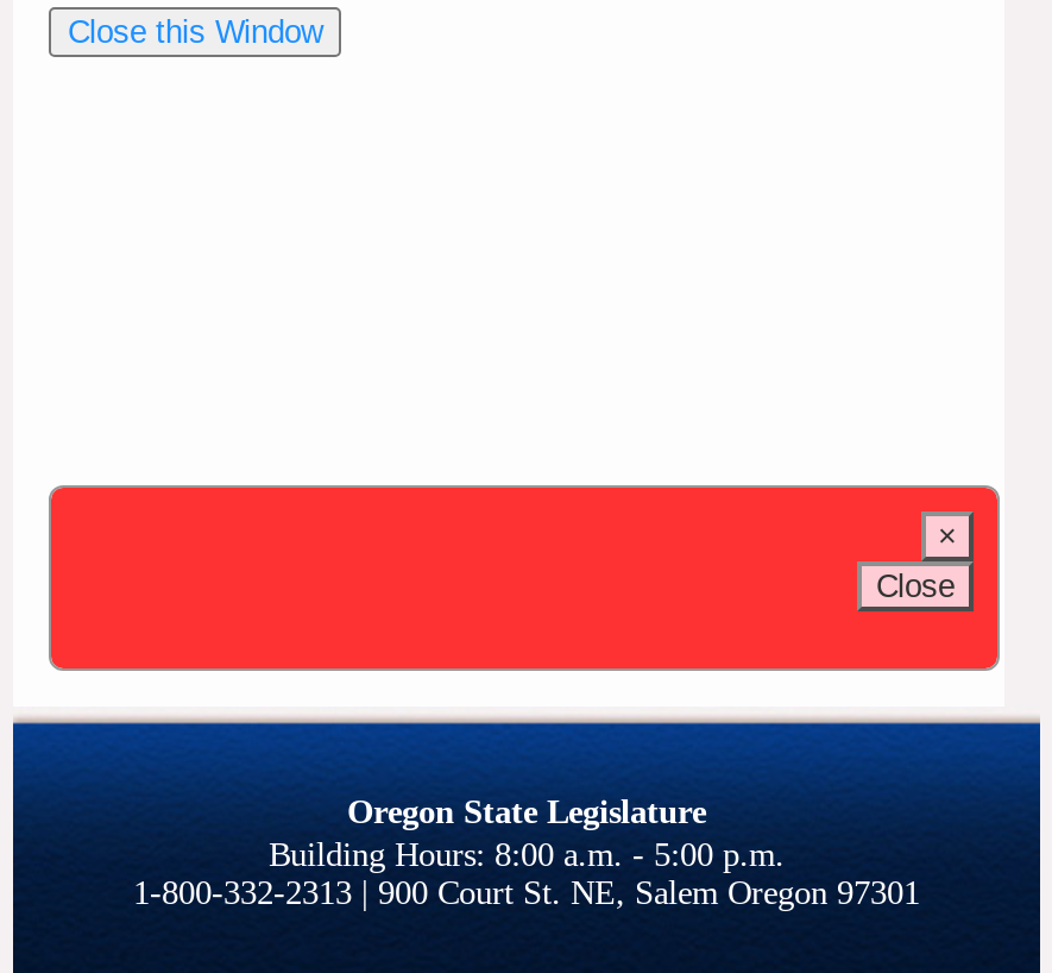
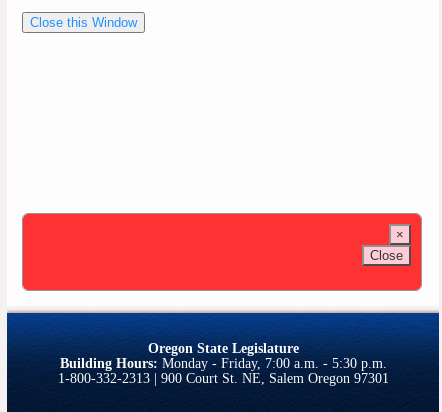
+ Building Hours: Monday - Friday, 7:00 a.m. - 5:30 p.m.
